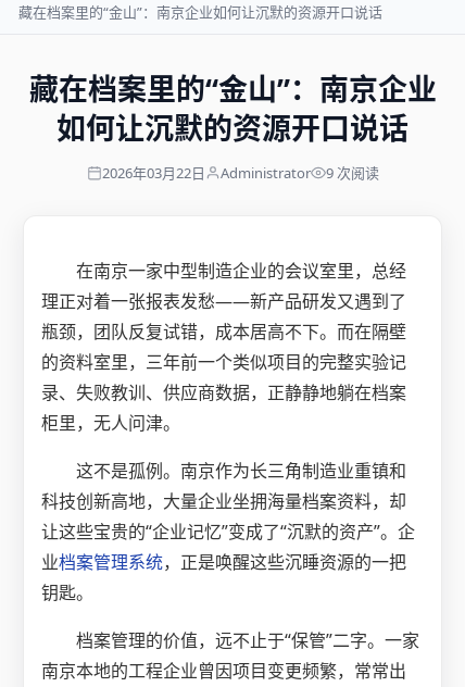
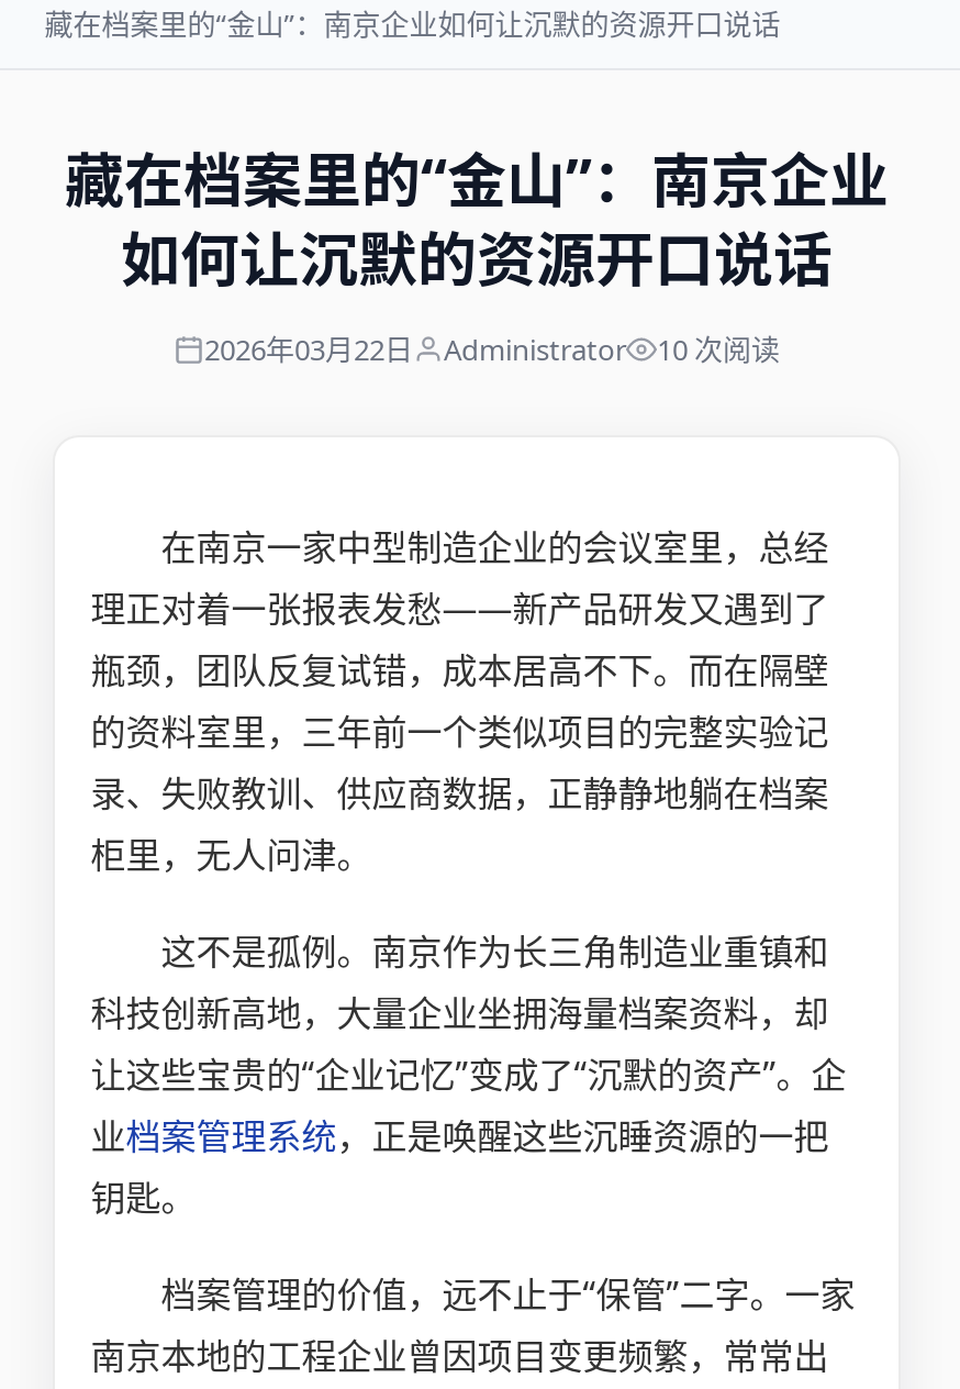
- 2026年03月22日 Administrator 9 次阅读
+ 2026年03月22日 Administrator 10 次阅读
